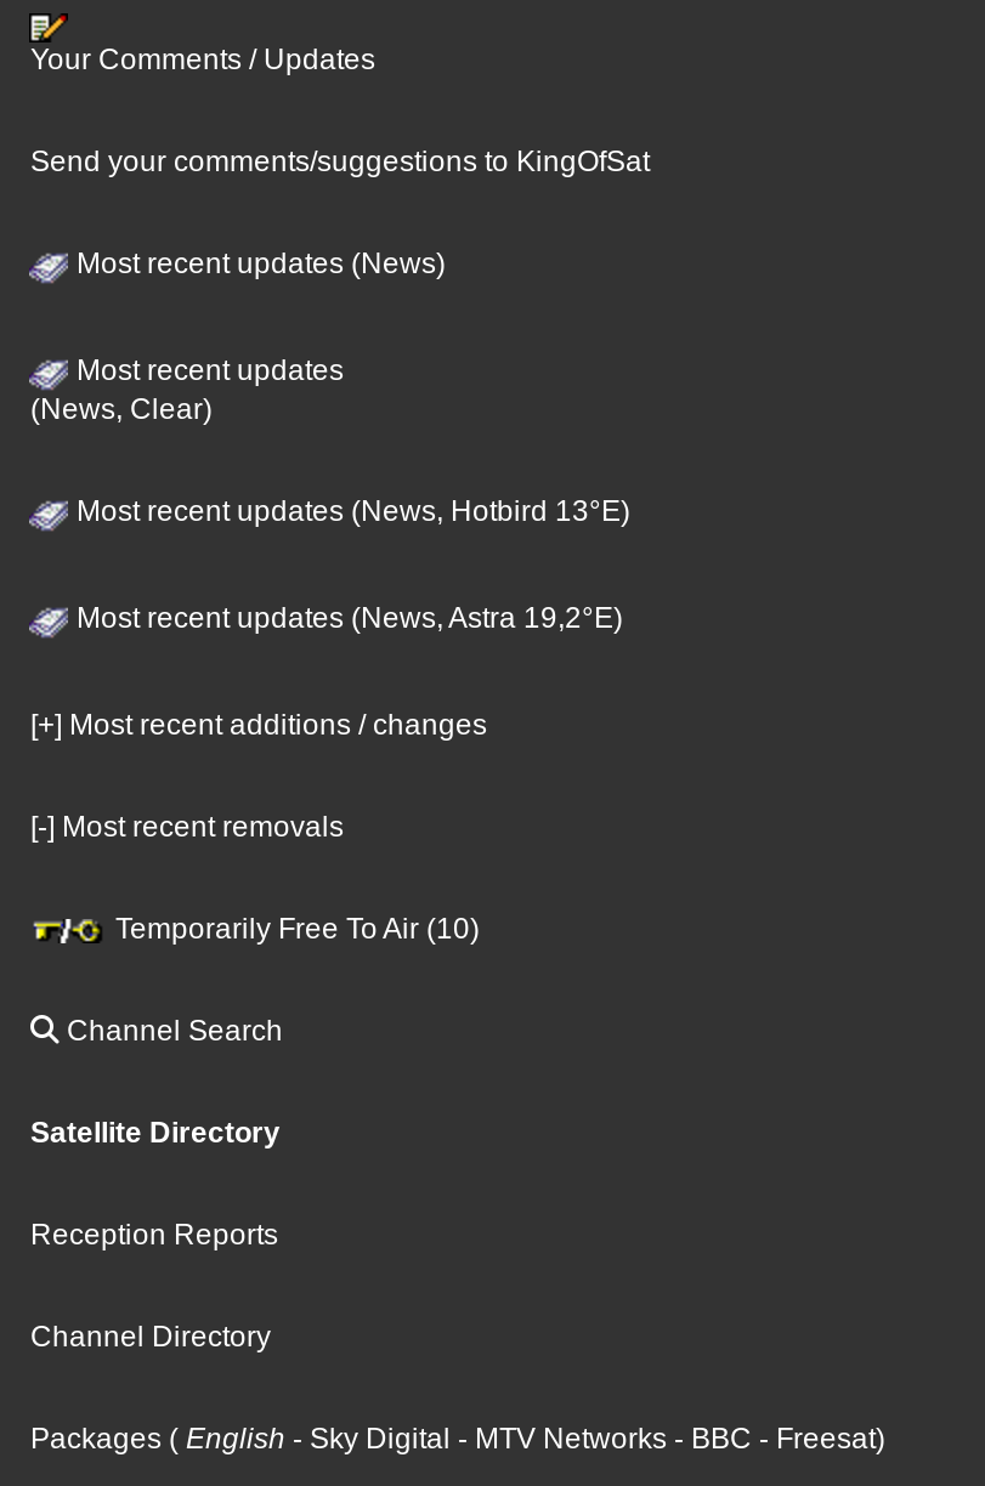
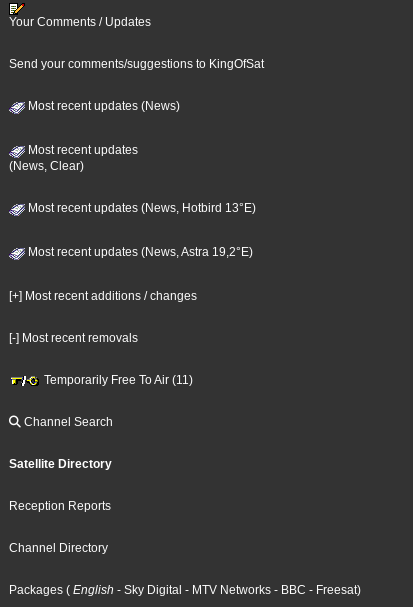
- Temporarily Free To Air (10)
+ Temporarily Free To Air (11)
